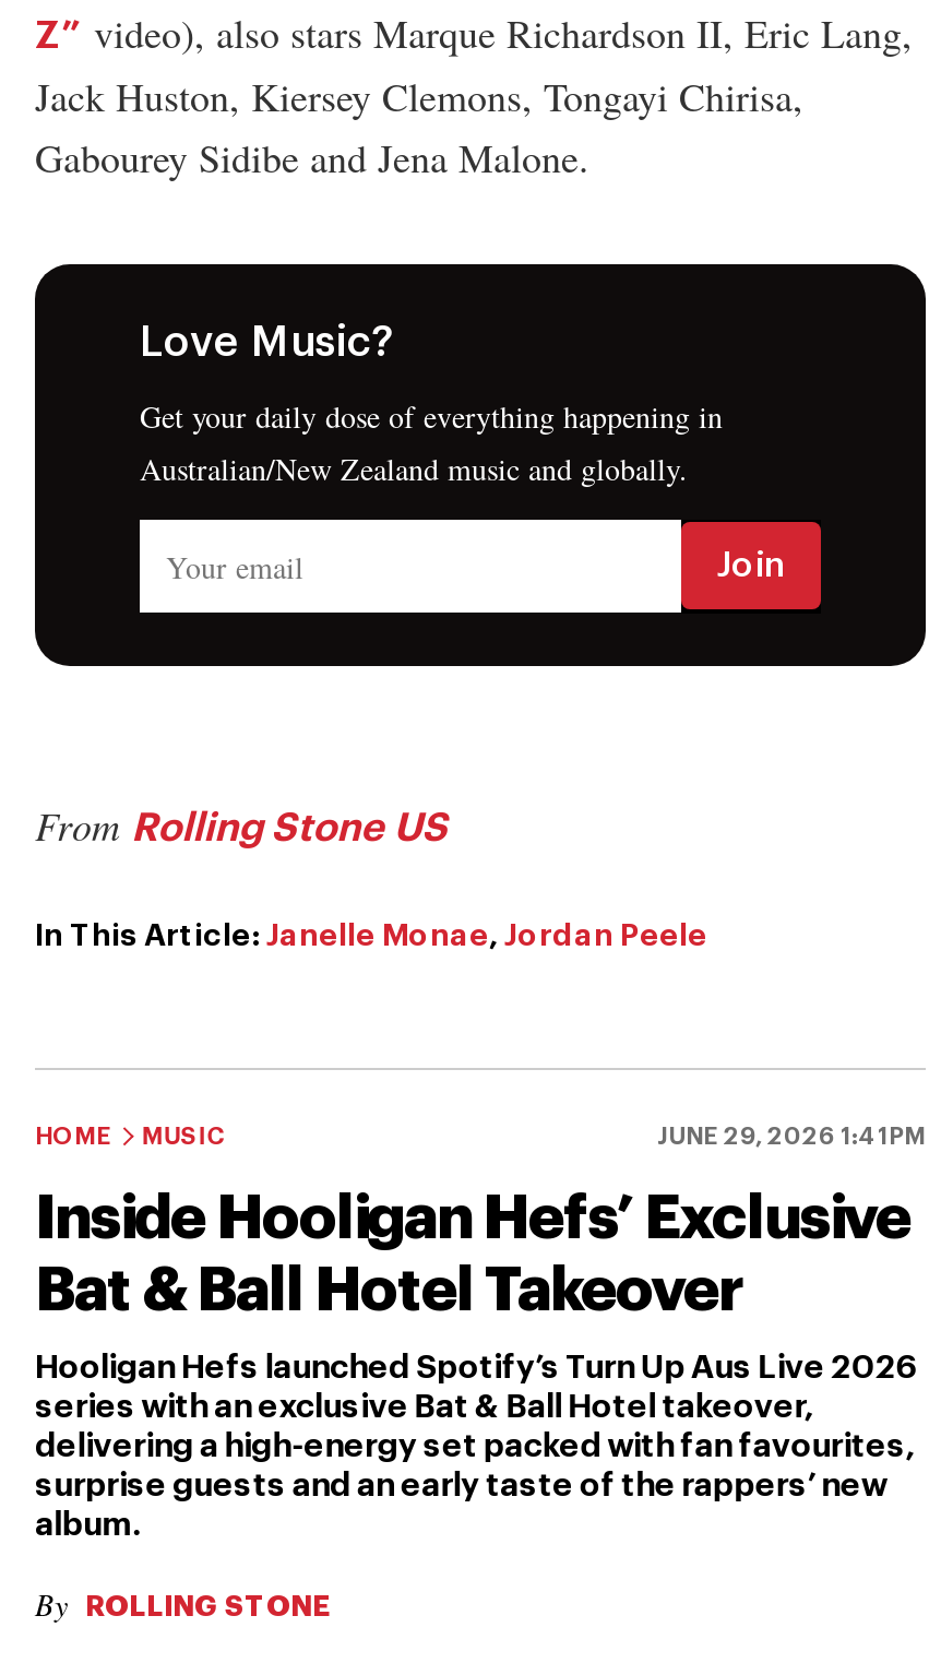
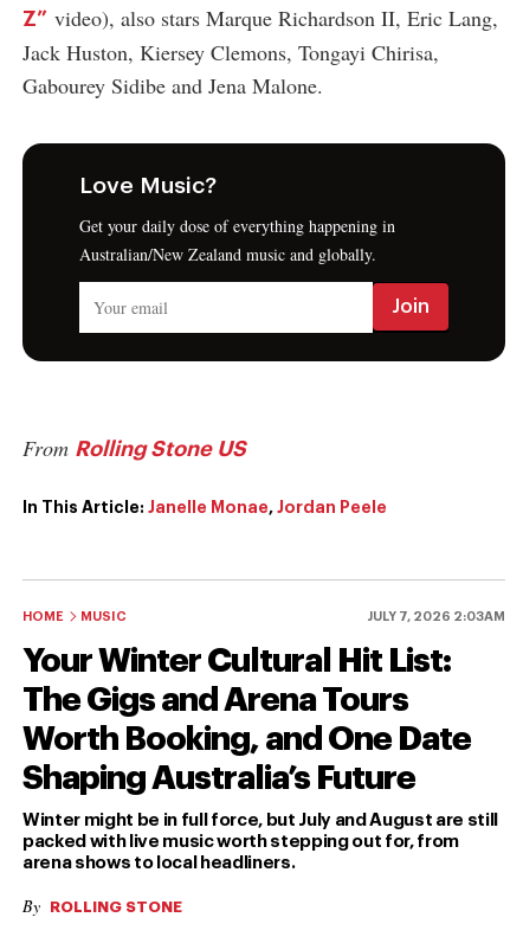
- JUNE 29, 2026 1:41PM
+ JULY 7, 2026 2:03AM

- Inside Hooligan Hefs’ Exclusive
- Bat & Ball Hotel Takeover
+ Your Winter Cultural Hit List:
+ The Gigs and Arena Tours
+ Worth Booking, and One Date
+ Shaping Australia’s Future

- Hooligan Hefs launched Spotify’s Turn Up Aus Live 2026
- series with an exclusive Bat & Ball Hotel takeover,
- delivering a high-energy set packed with fan favourites,
- surprise guests and an early taste of the rappers’ new
- album.
+ Winter might be in full force, but July and August are still
+ packed with live music worth stepping out for, from
+ arena shows to local headliners.
